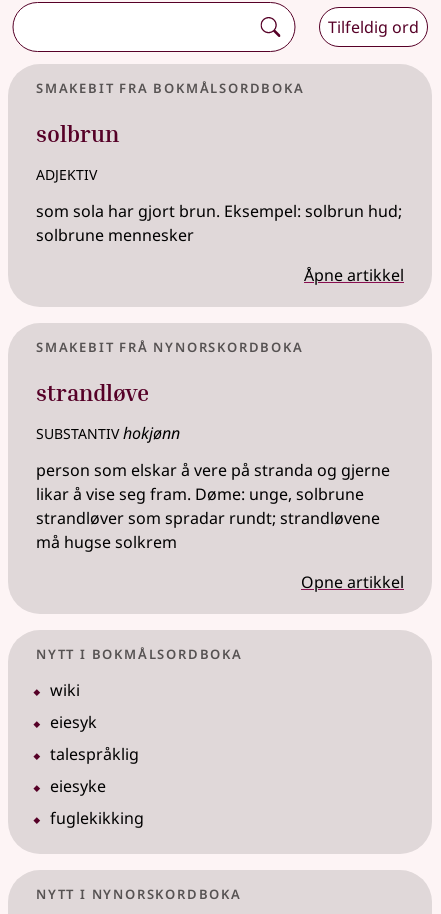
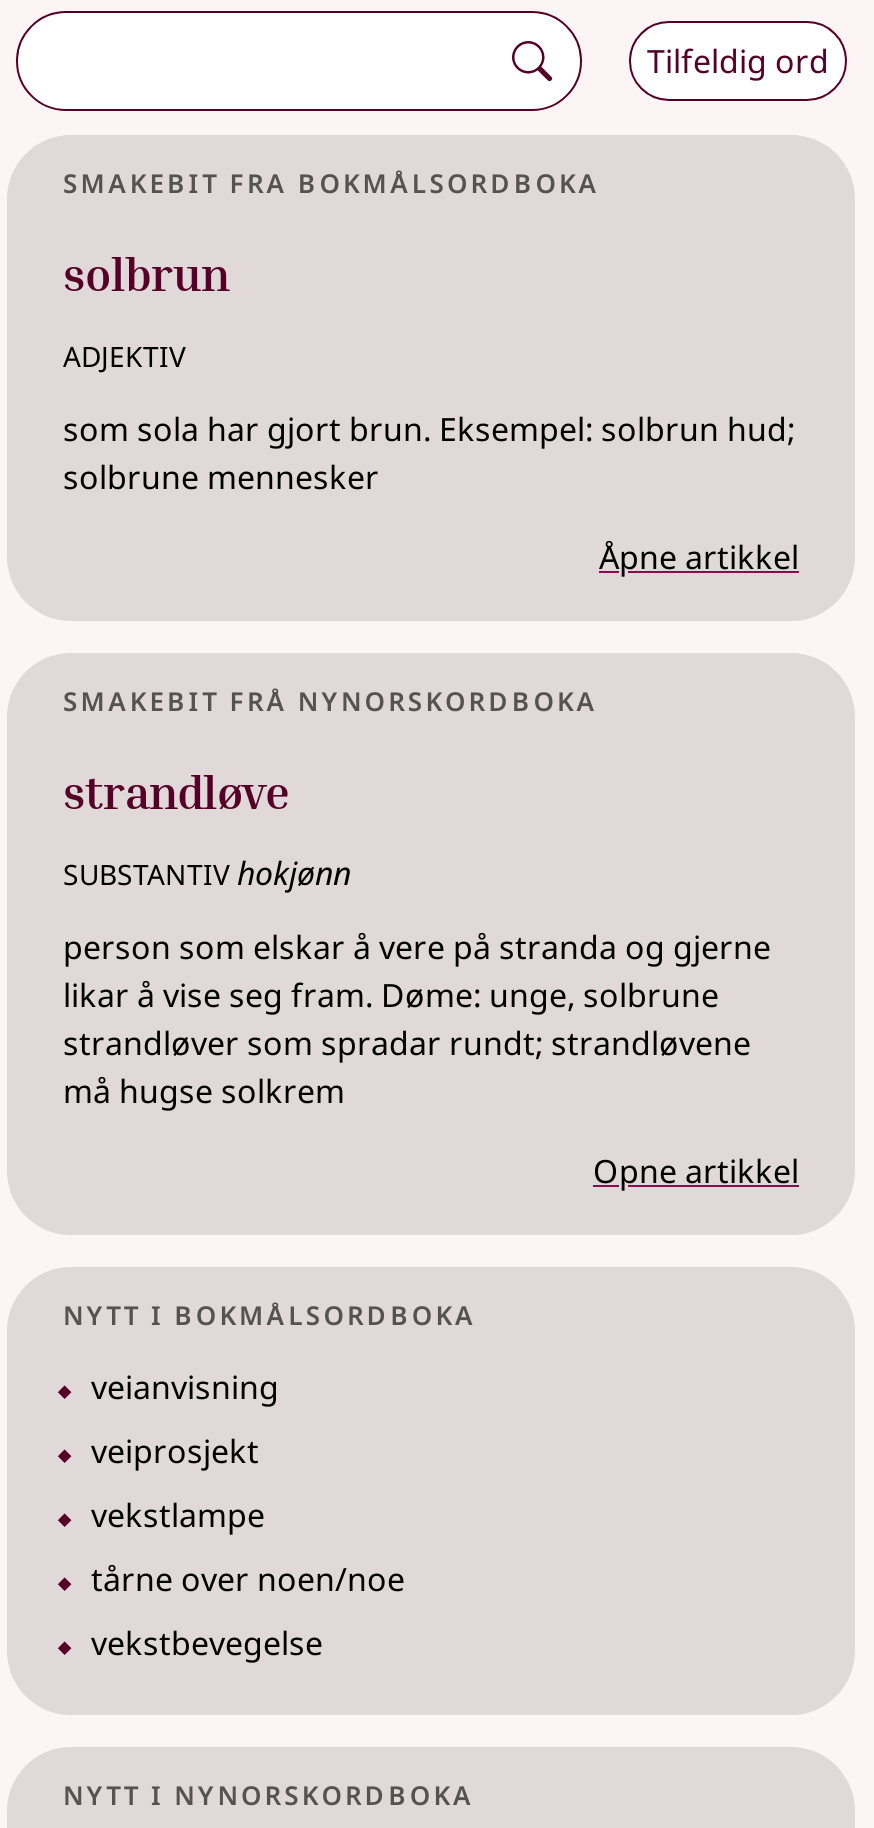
- wiki
+ veianvisning

- eiesyk
+ veiprosjekt

- talespråklig
+ vekstlampe

- eiesyke
+ tårne over noen/noe

- fuglekikking
+ vekstbevegelse
